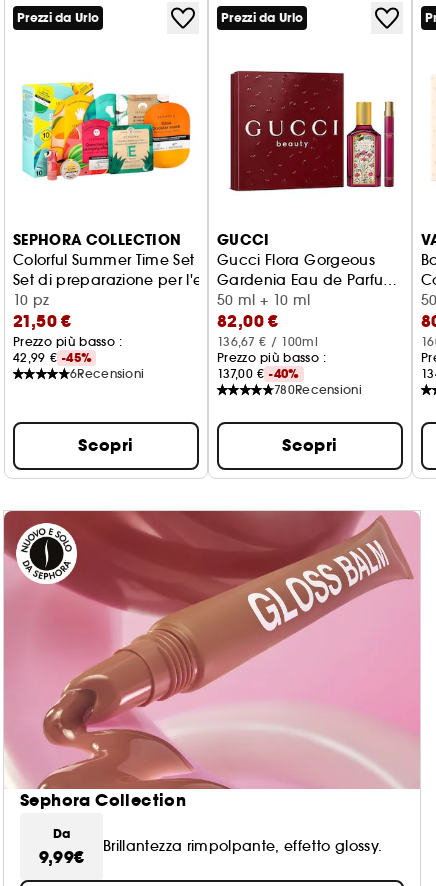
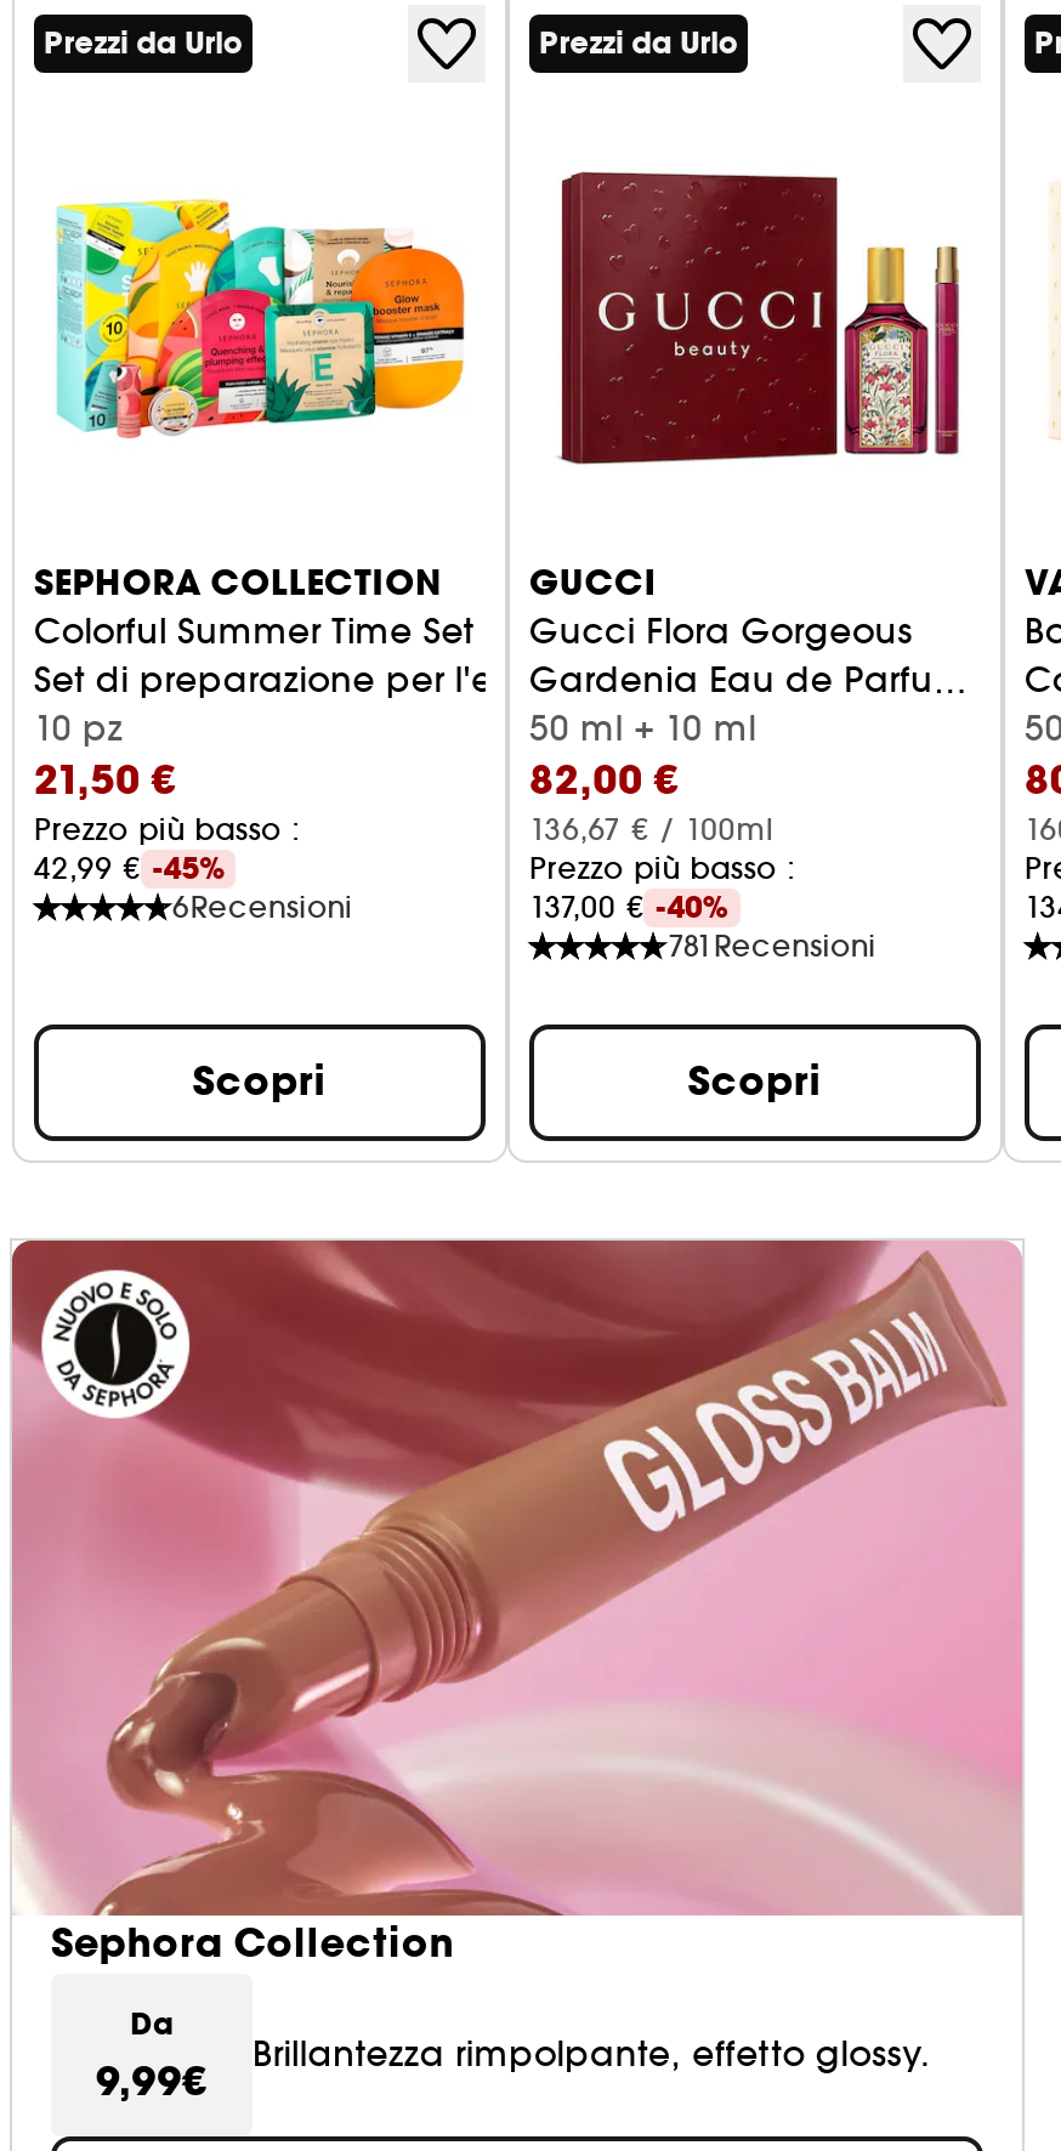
- 780 Recensioni
+ 781 Recensioni
